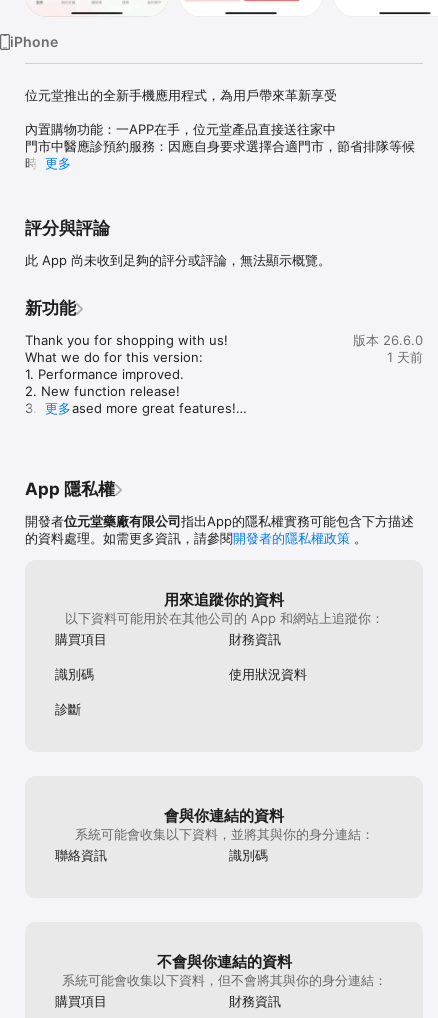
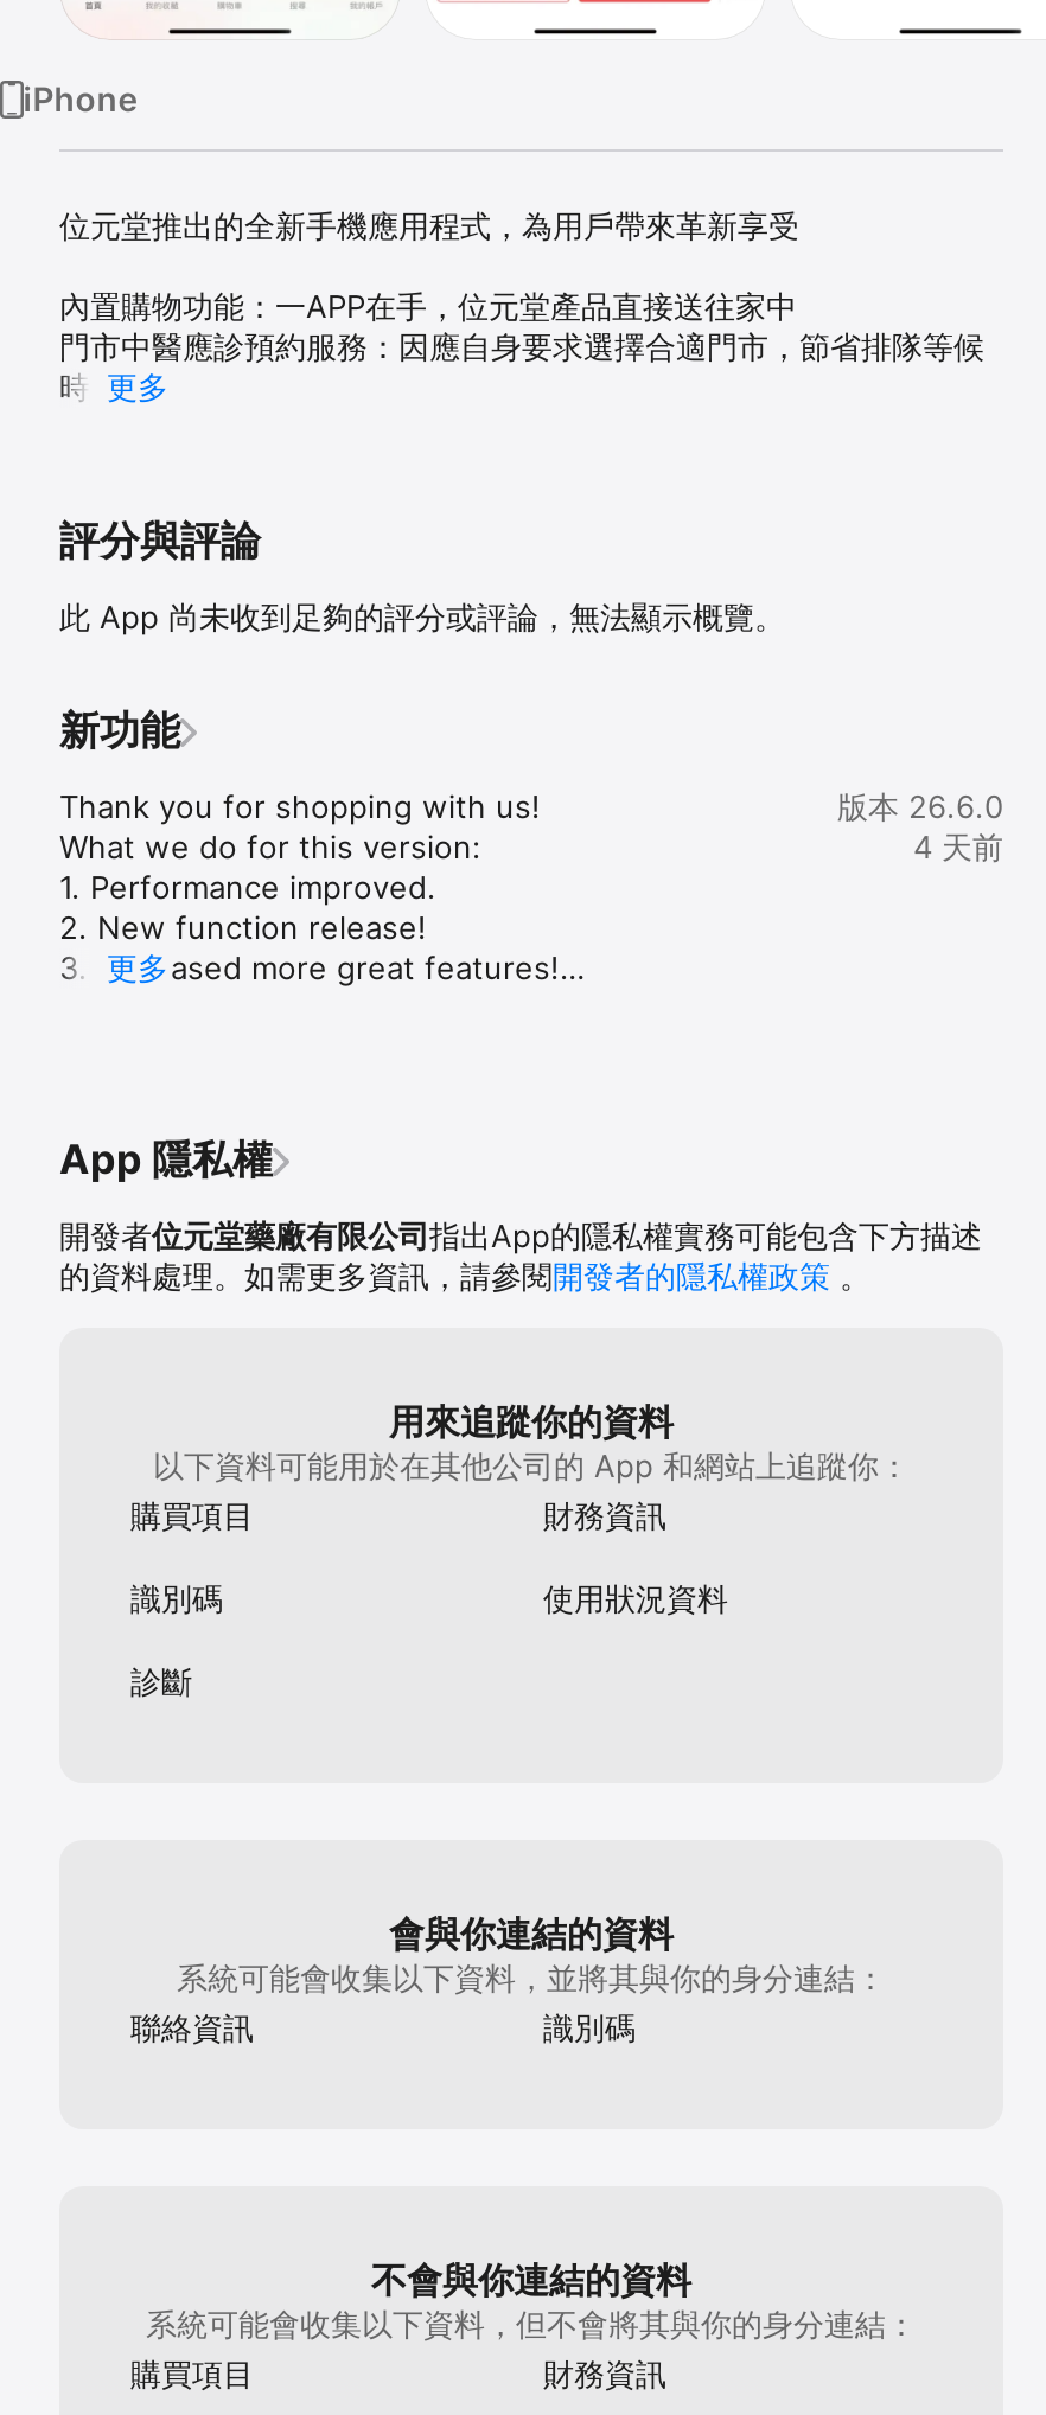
- 1 天前
+ 4 天前
